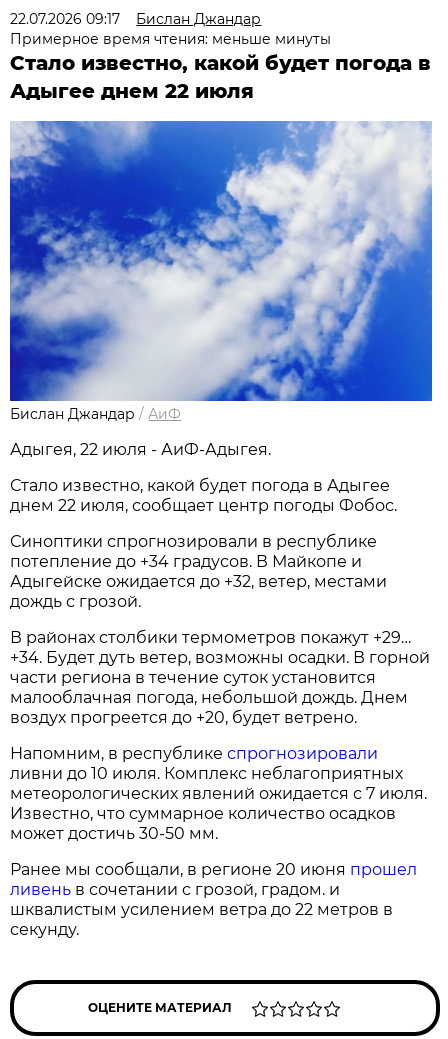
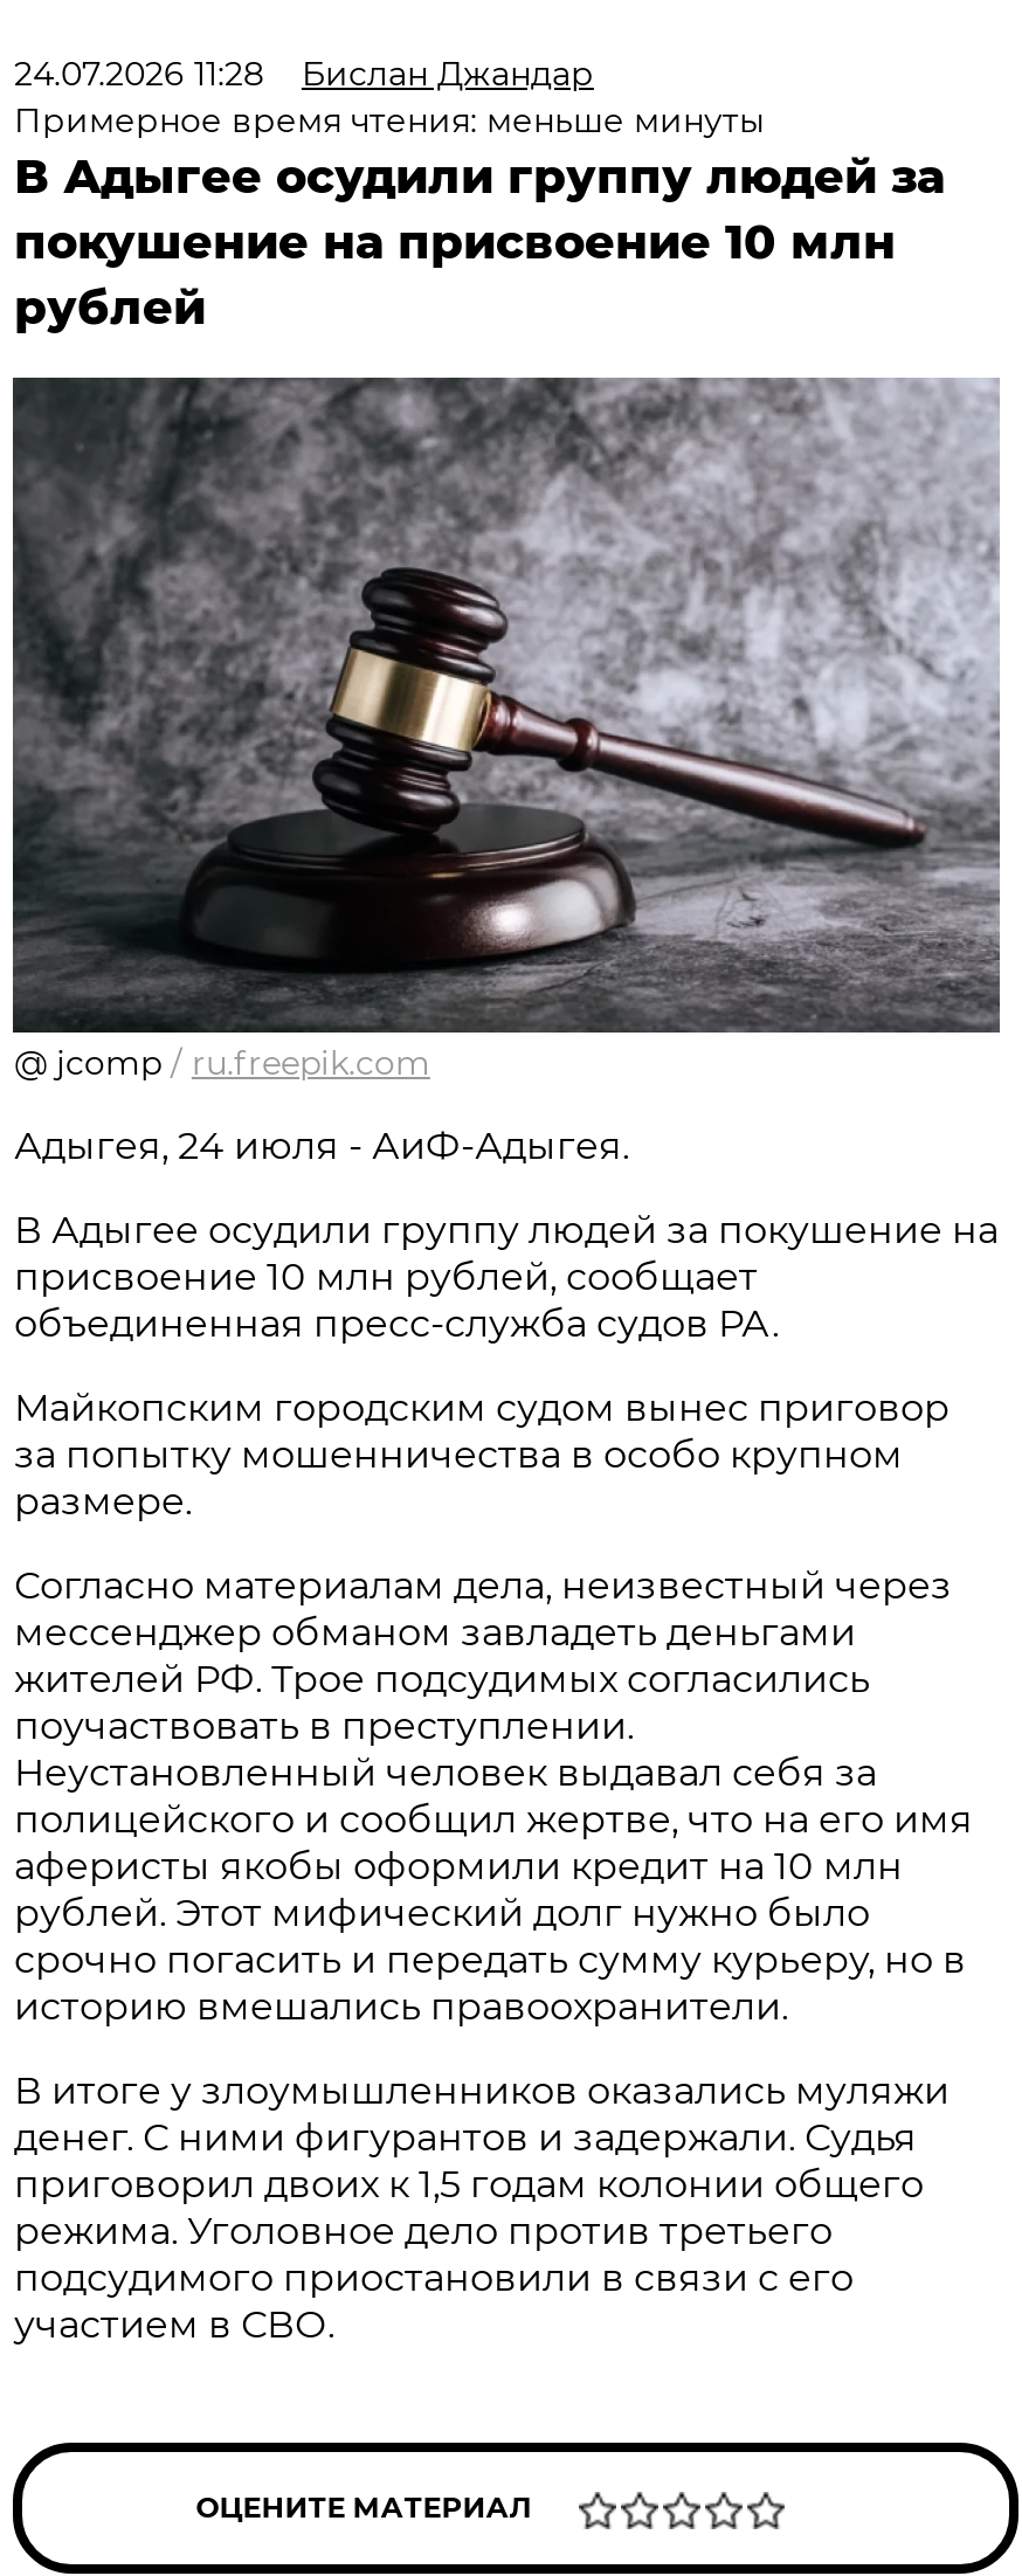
- 22.07.2026 09:17 Бислан Джандар
+ 24.07.2026 11:28 Бислан Джандар

- Стало известно, какой будет погода в
- Адыгее днем 22 июля
+ В Адыгее осудили группу людей за
+ покушение на присвоение 10 млн
+ рублей

- [image]
- Бислан Джандар / АиФ
- Адыгея, 22 июля - АиФ-Адыгея.
- Стало известно, какой будет погода в Адыгее
- днем 22 июля, сообщает центр погоды Фобос.
- Синоптики спрогнозировали в республике
- потепление до +34 градусов. В Майкопе и
- Адыгейске ожидается до +32, ветер, местами
- дождь с грозой.
- В районах столбики термометров покажут +29…
- +34. Будет дуть ветер, возможны осадки. В горной
- части региона в течение суток установится
- малооблачная погода, небольшой дождь. Днем
- воздух прогреется до +20, будет ветрено.
- Напомним, в республике спрогнозировали
- ливни до 10 июля. Комплекс неблагоприятных
- метеорологических явлений ожидается с 7 июля.
- Известно, что суммарное количество осадков
- может достичь 30-50 мм.
- Ранее мы сообщали, в регионе 20 июня прошел
- ливень в сочетании с грозой, градом. и
- шквалистым усилением ветра до 22 метров в
- секунду.
+ [image]
+ @ jcomp / ru.freepik.com
+ Адыгея, 24 июля - АиФ-Адыгея.
+ В Адыгее осудили группу людей за покушение на
+ присвоение 10 млн рублей, сообщает
+ объединенная пресс-служба судов РА.
+ Майкопским городским судом вынес приговор
+ за попытку мошенничества в особо крупном
+ размере.
+ Согласно материалам дела, неизвестный через
+ мессенджер обманом завладеть деньгами
+ жителей РФ. Трое подсудимых согласились
+ поучаствовать в преступлении.
+ Неустановленный человек выдавал себя за
+ полицейского и сообщил жертве, что на его имя
+ аферисты якобы оформили кредит на 10 млн
+ рублей. Этот мифический долг нужно было
+ срочно погасить и передать сумму курьеру, но в
+ историю вмешались правоохранители.
+ В итоге у злоумышленников оказались муляжи
+ денег. С ними фигурантов и задержали. Судья
+ приговорил двоих к 1,5 годам колонии общего
+ режима. Уголовное дело против третьего
+ подсудимого приостановили в связи с его
+ участием в СВО.
